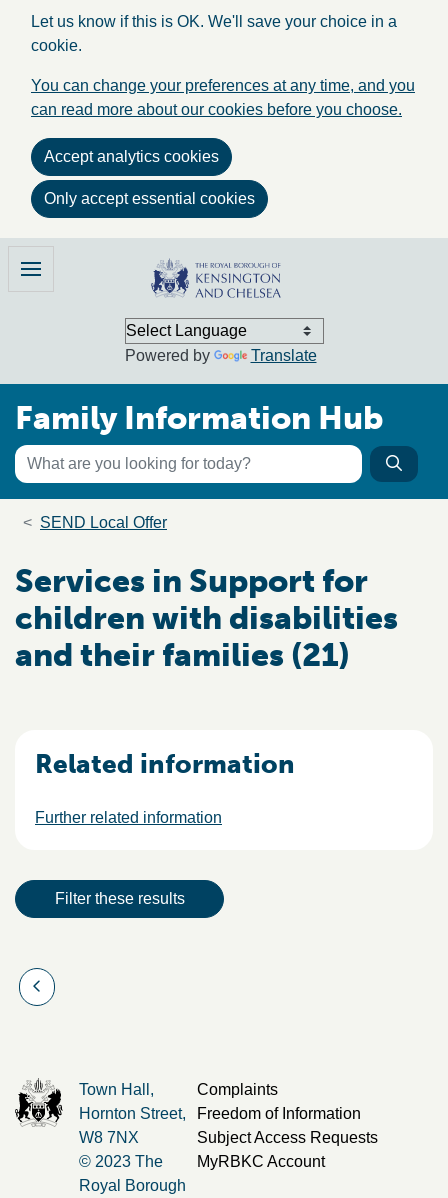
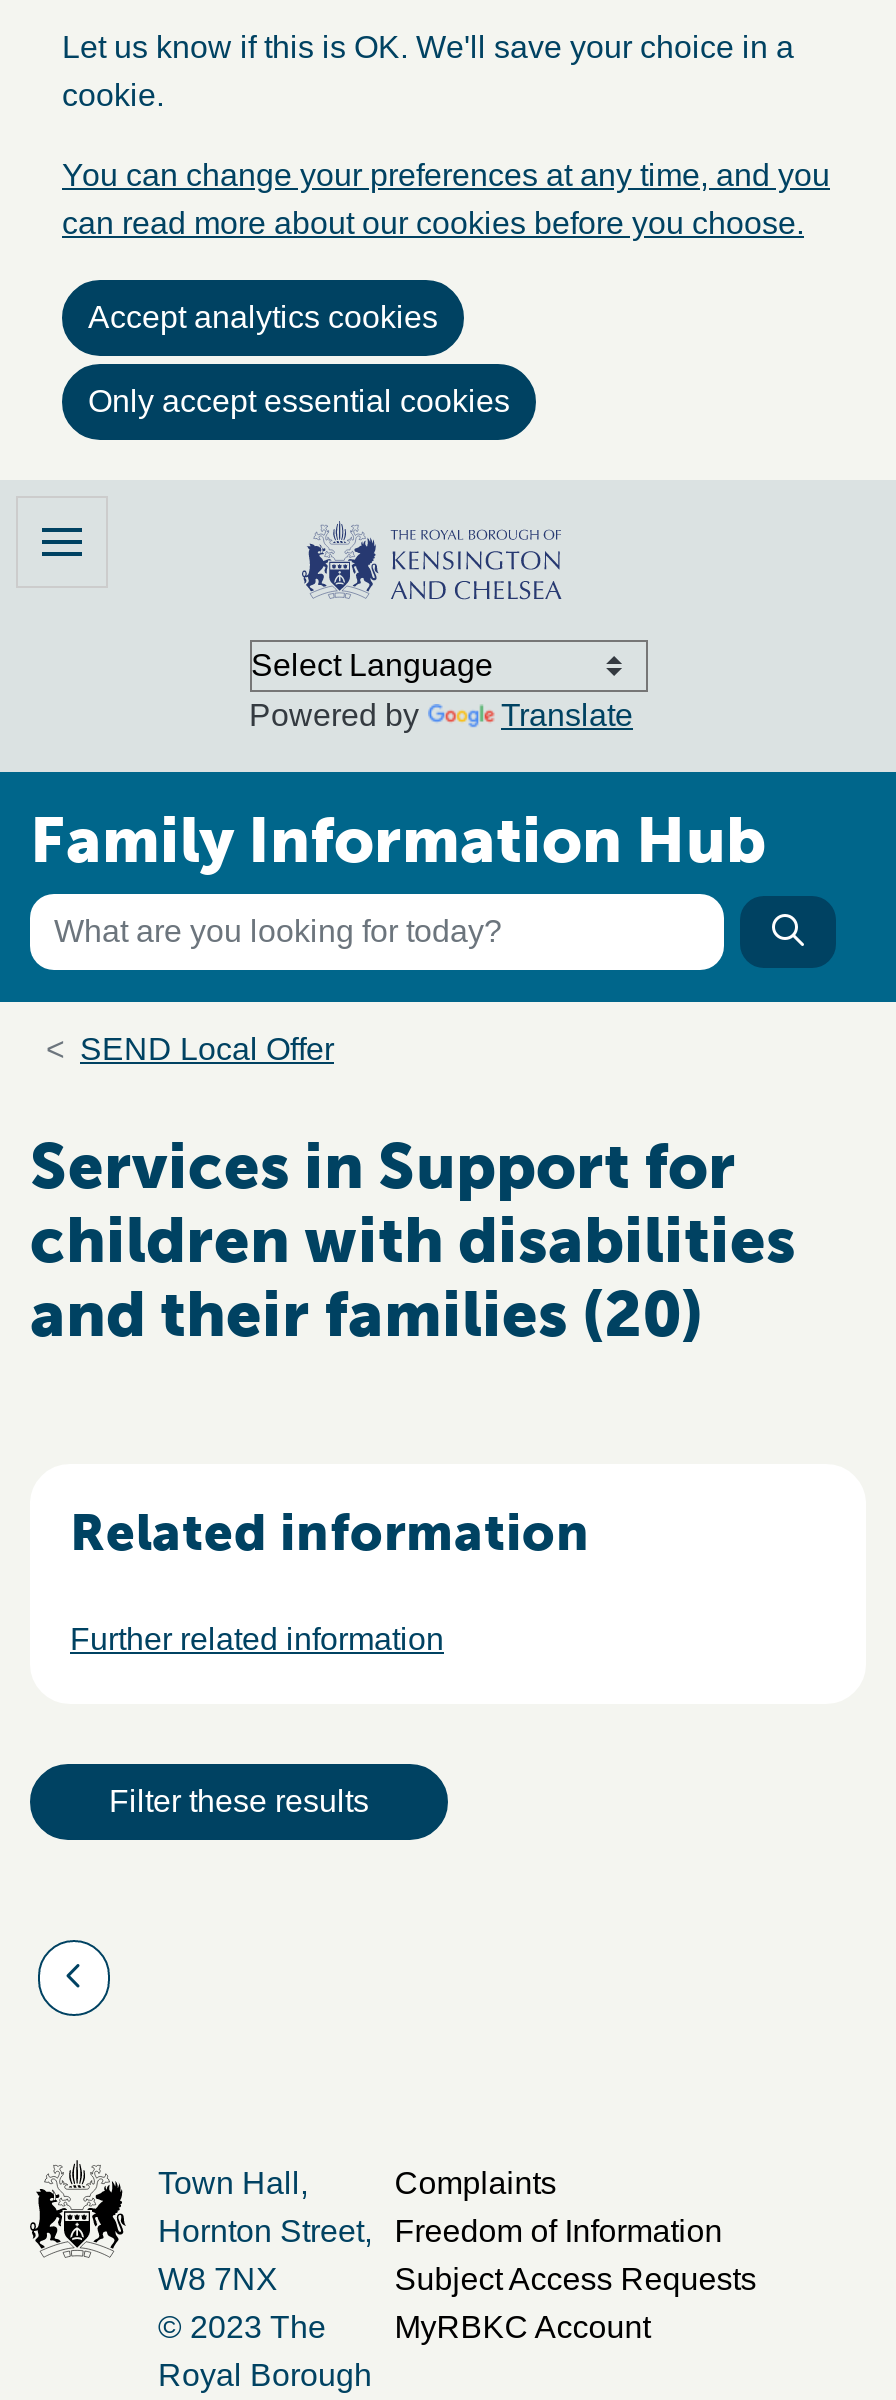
- and their families (21)
+ and their families (20)
